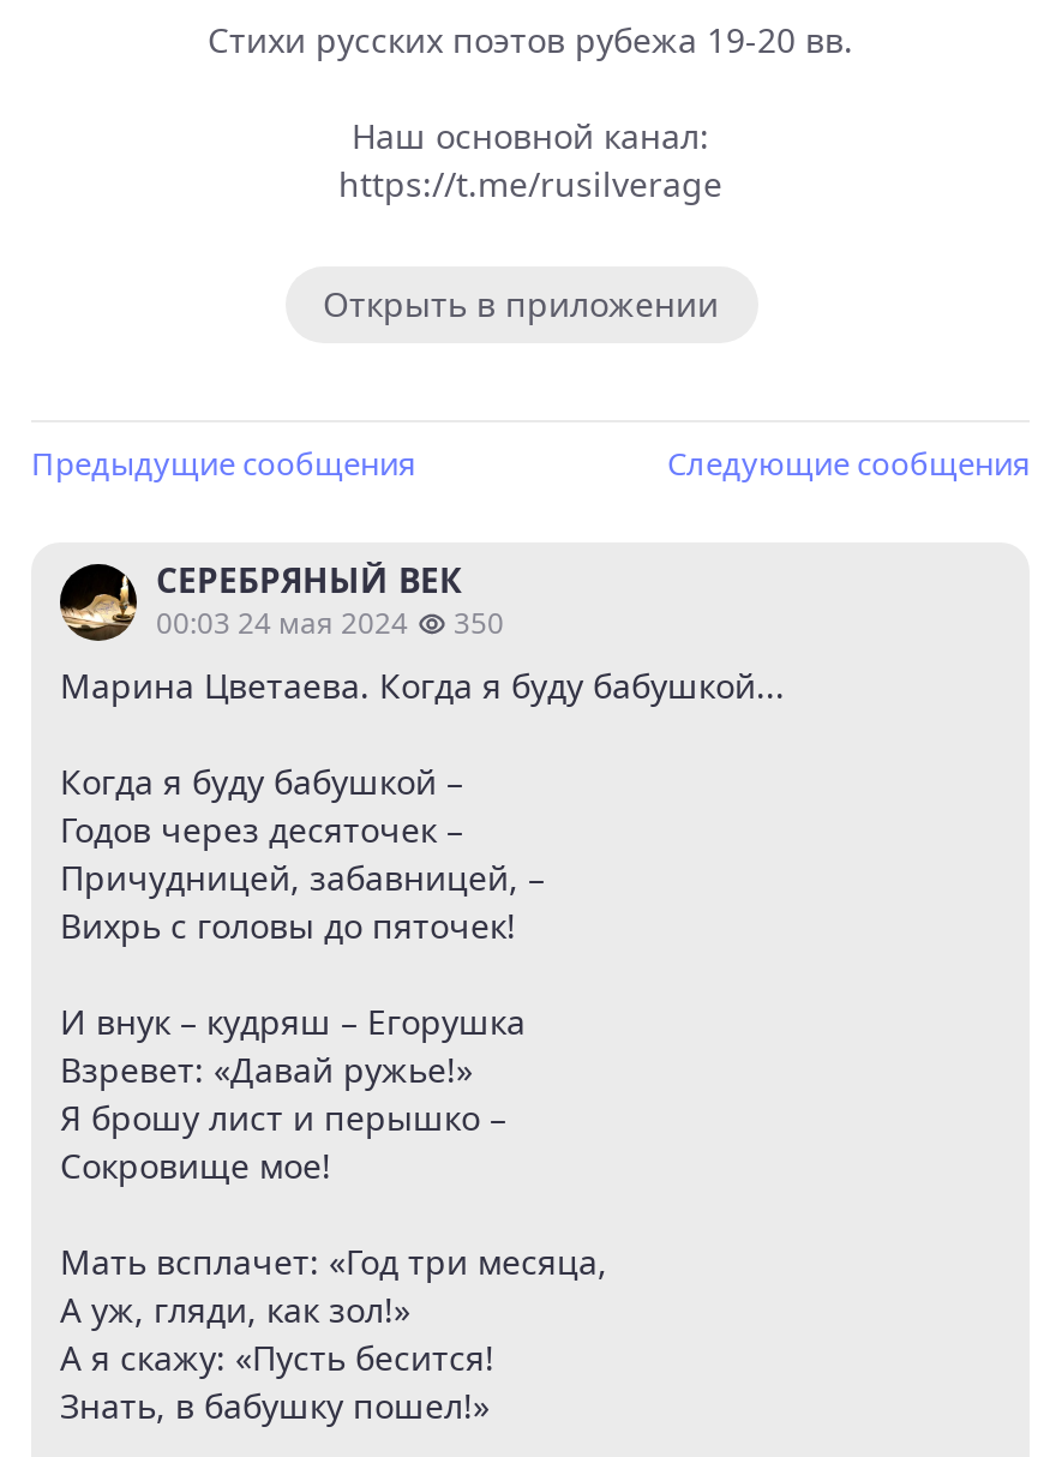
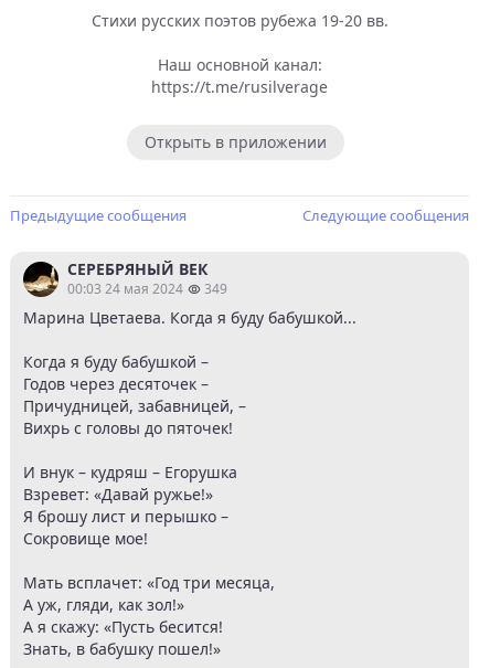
- 00:03 24 мая 2024 350
+ 00:03 24 мая 2024 349
